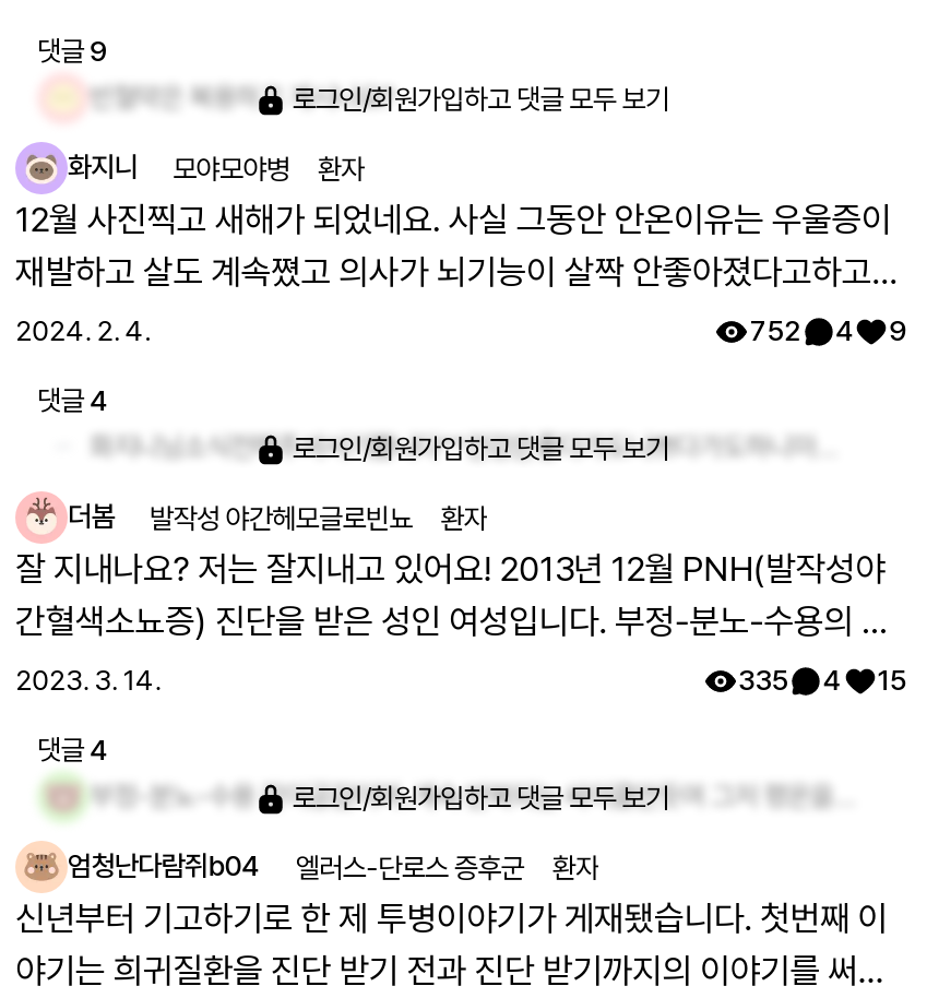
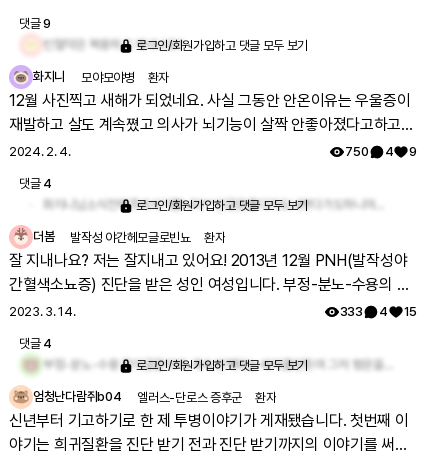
- 752 4 9
+ 750 4 9

- 335 4 15
+ 333 4 15
